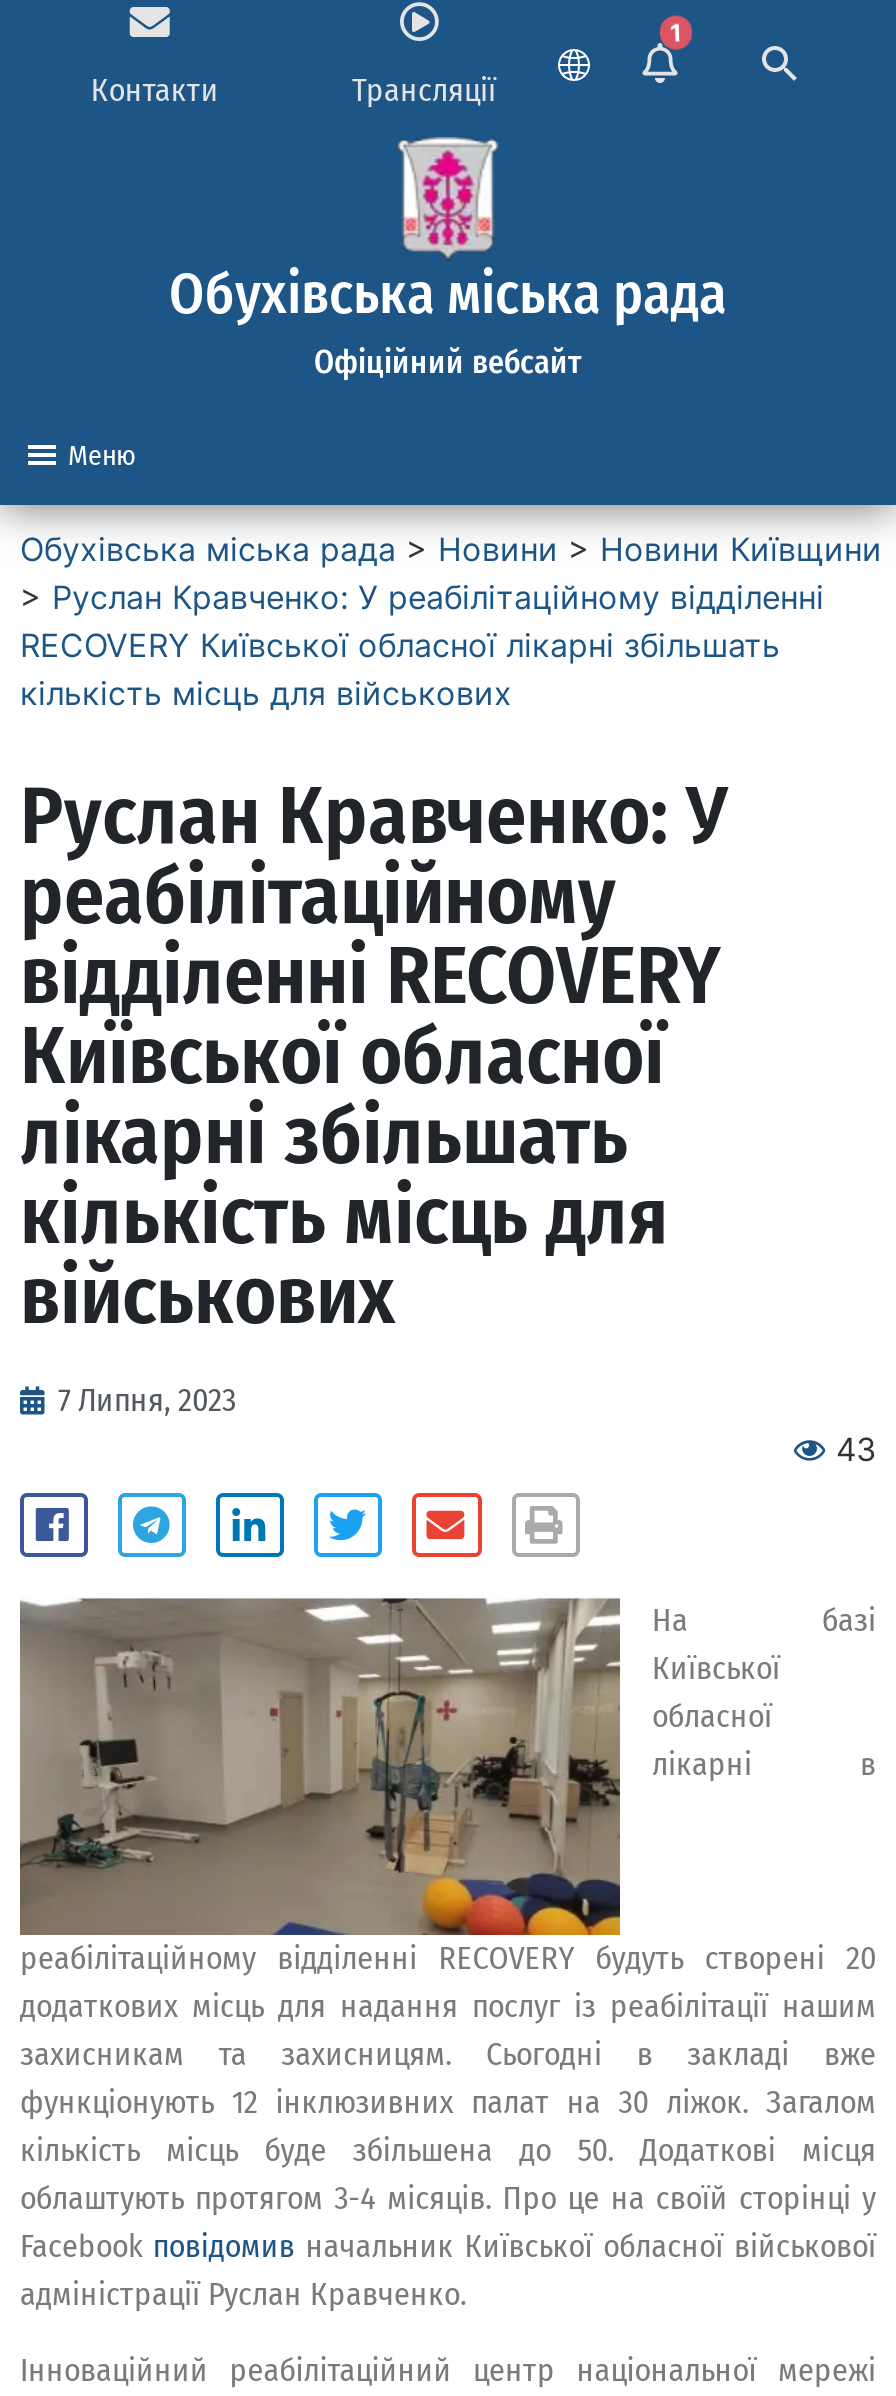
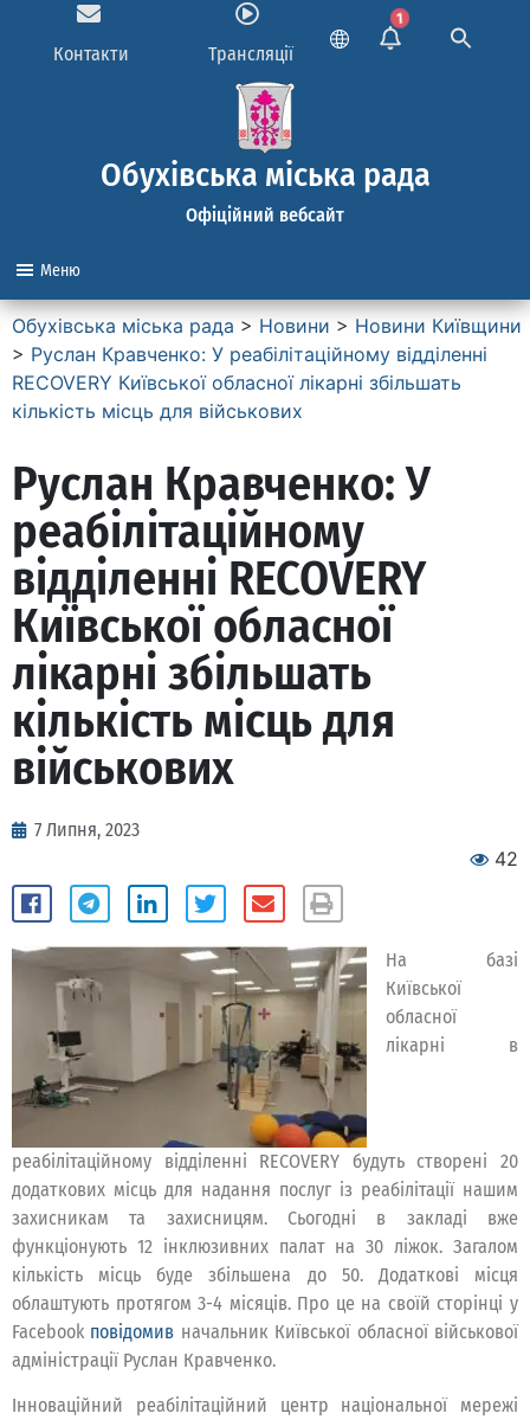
- 43
+ 42
